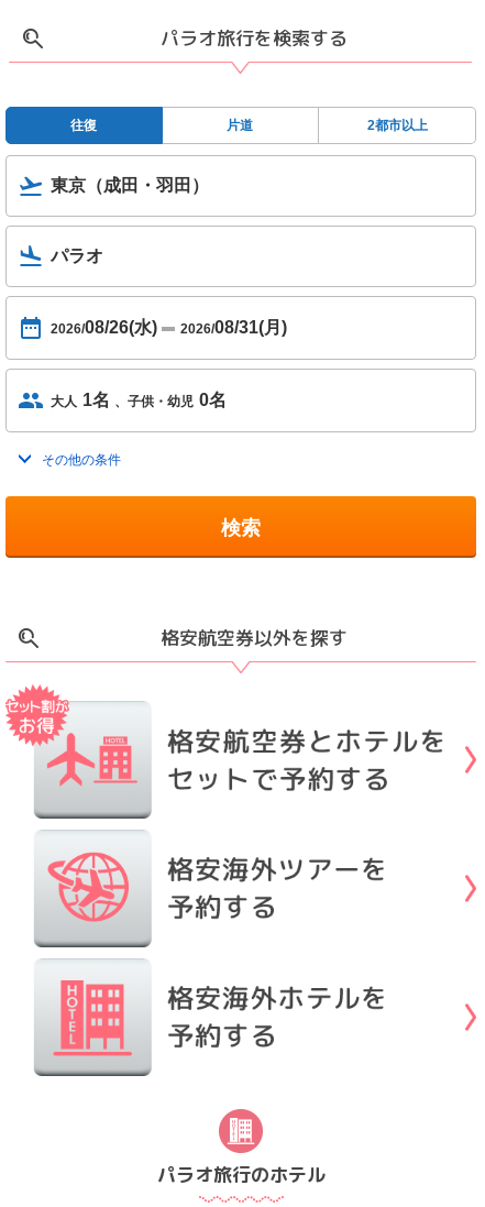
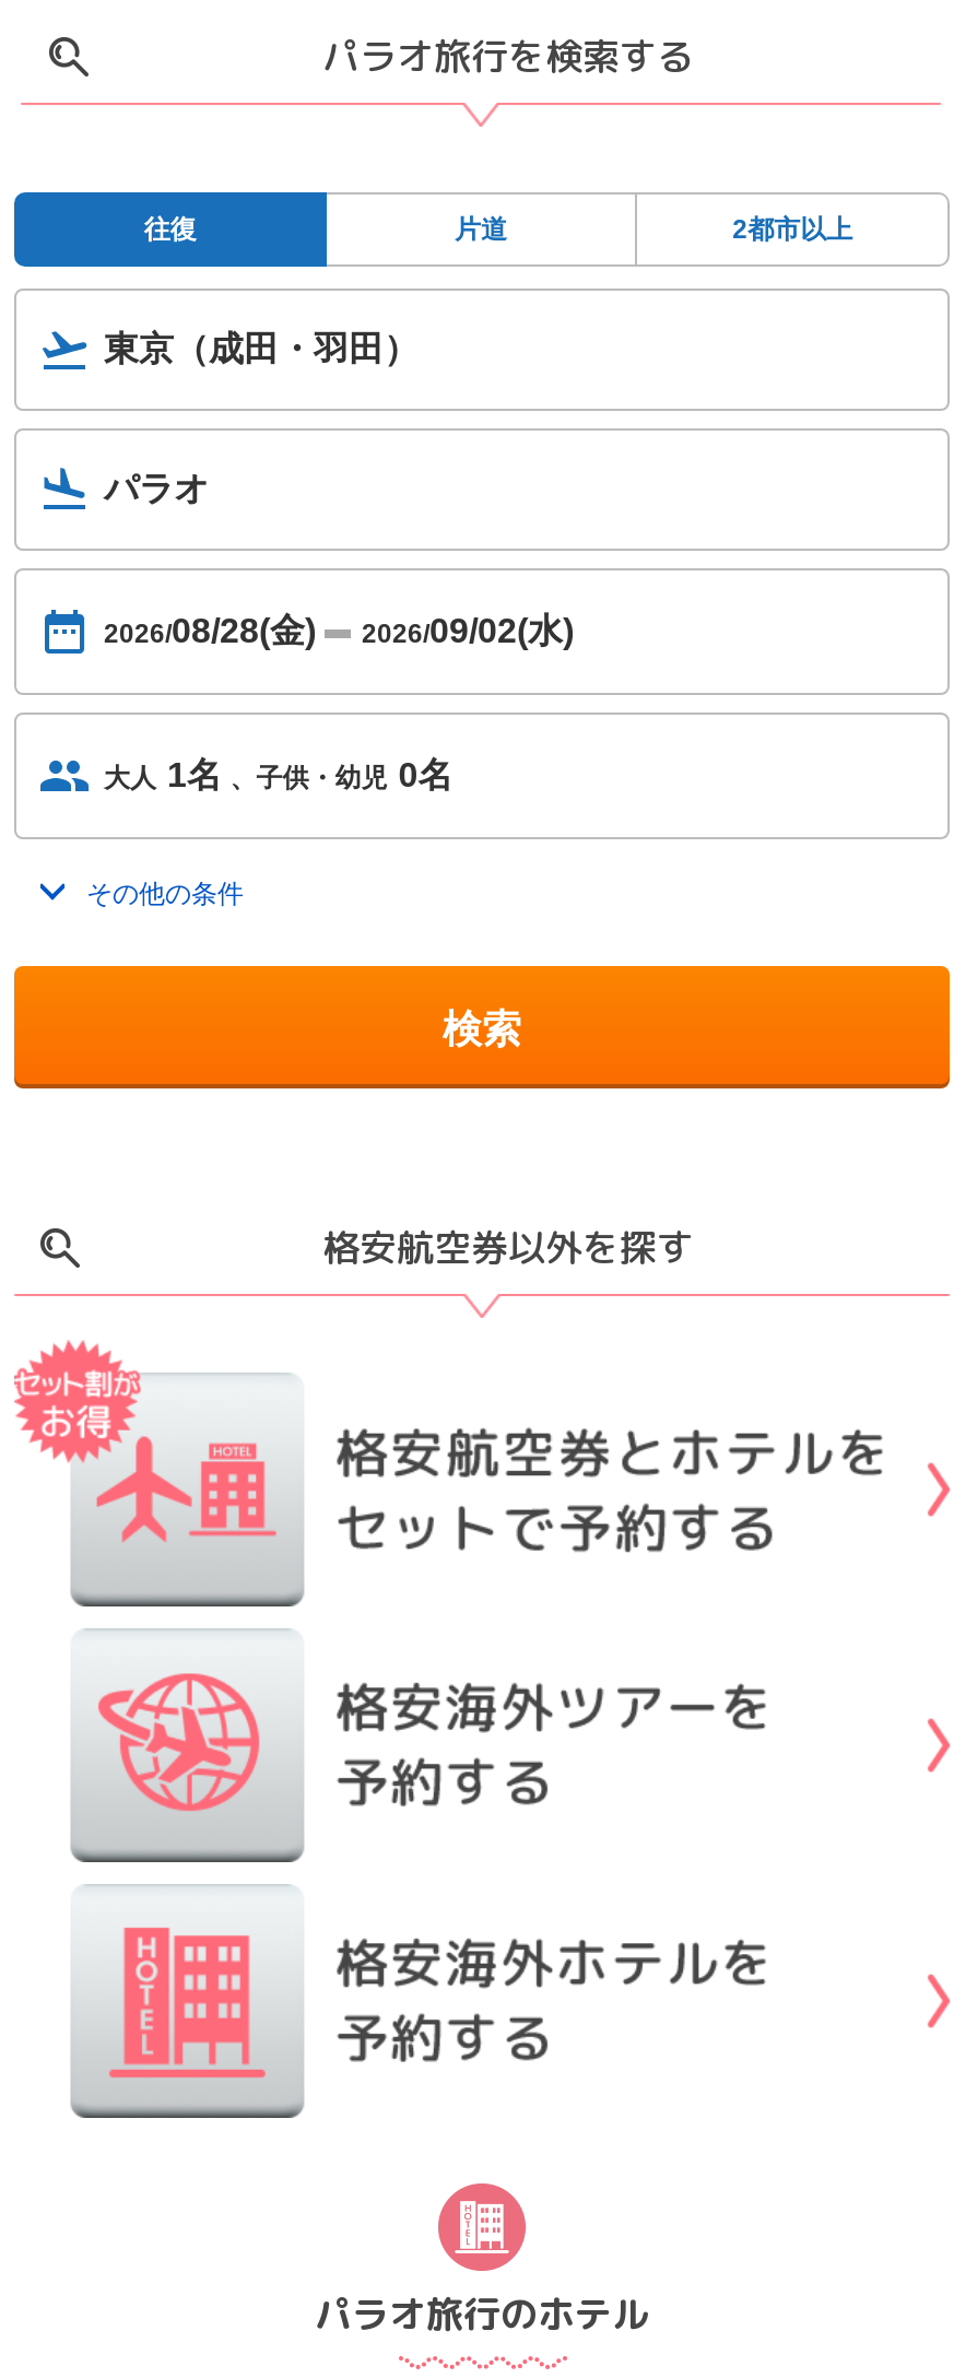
- 2026/08/26(水)
- 2026/08/31(月)
+ 2026/08/28(金)
+ 2026/09/02(水)
